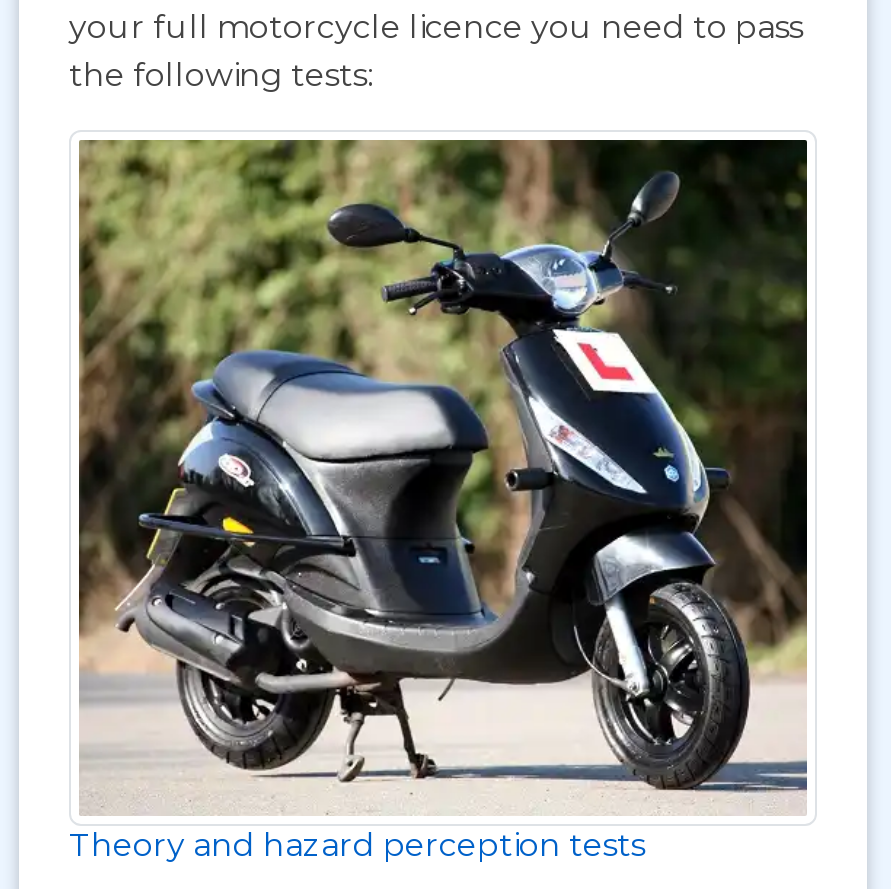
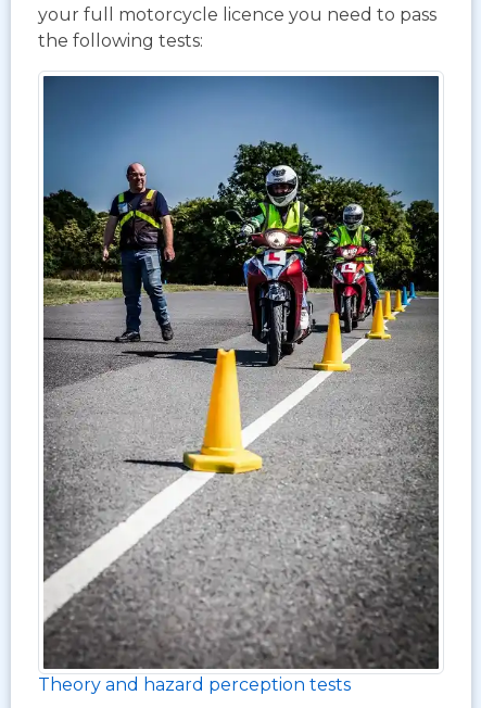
- [image]
+ [image]
